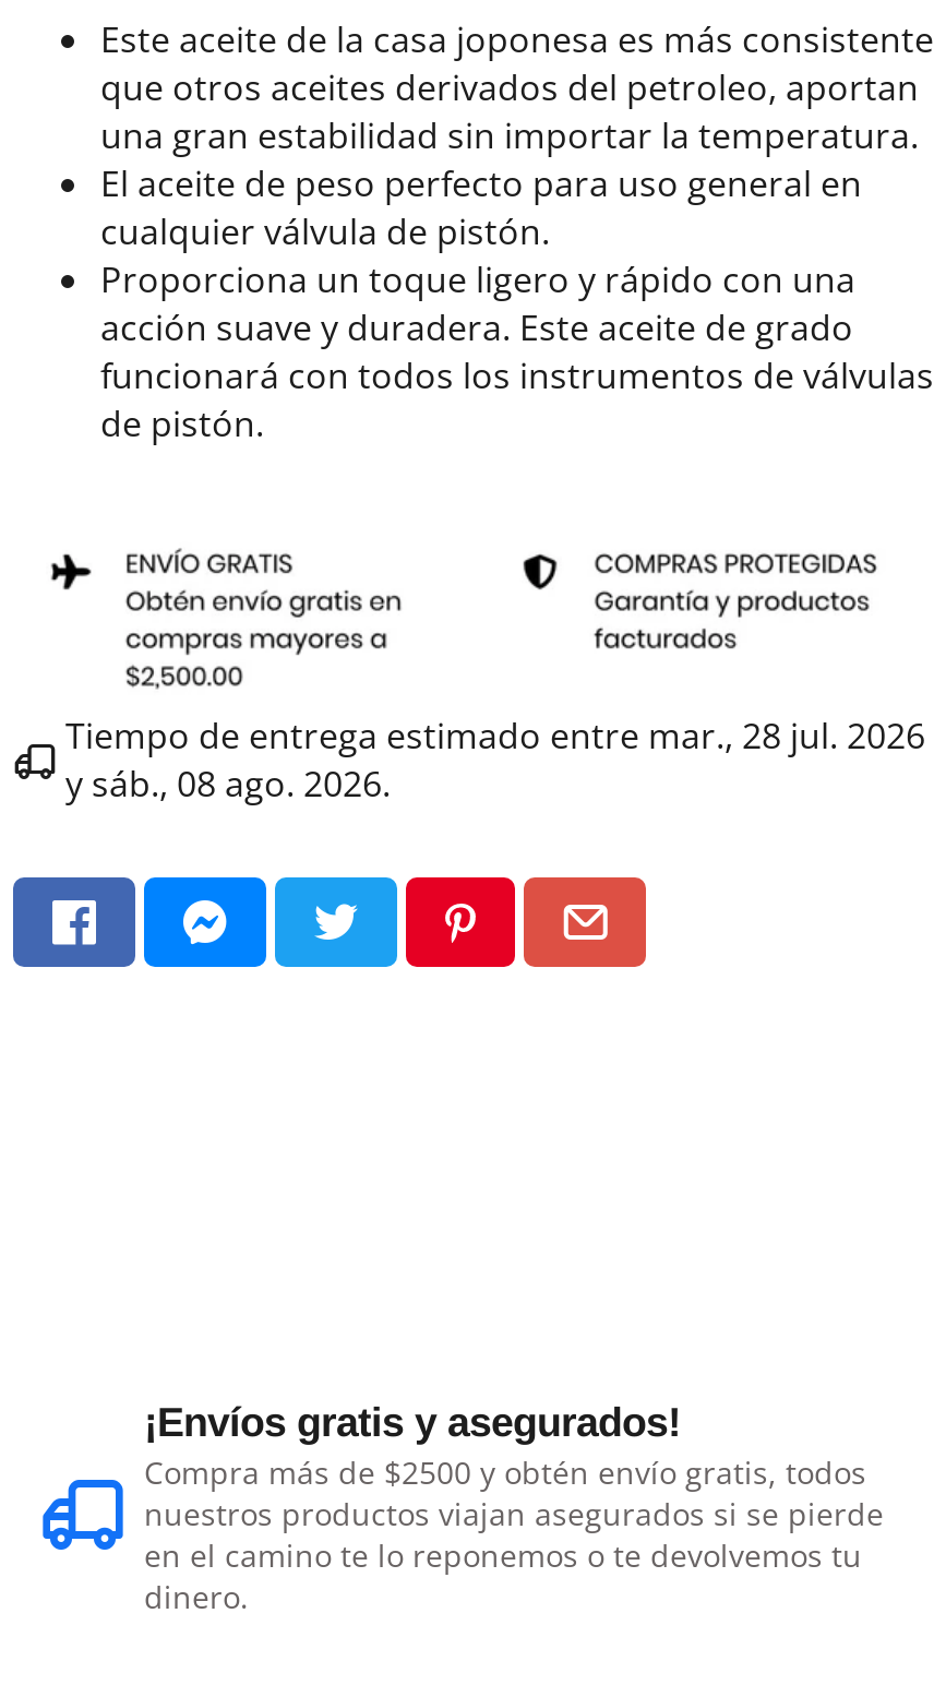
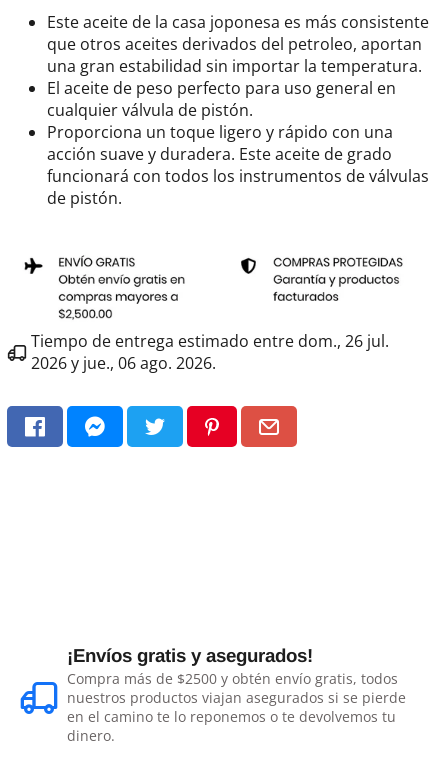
- Tiempo de entrega estimado entre mar., 28 jul. 2026
- y sáb., 08 ago. 2026.
+ Tiempo de entrega estimado entre dom., 26 jul.
+ 2026 y jue., 06 ago. 2026.
